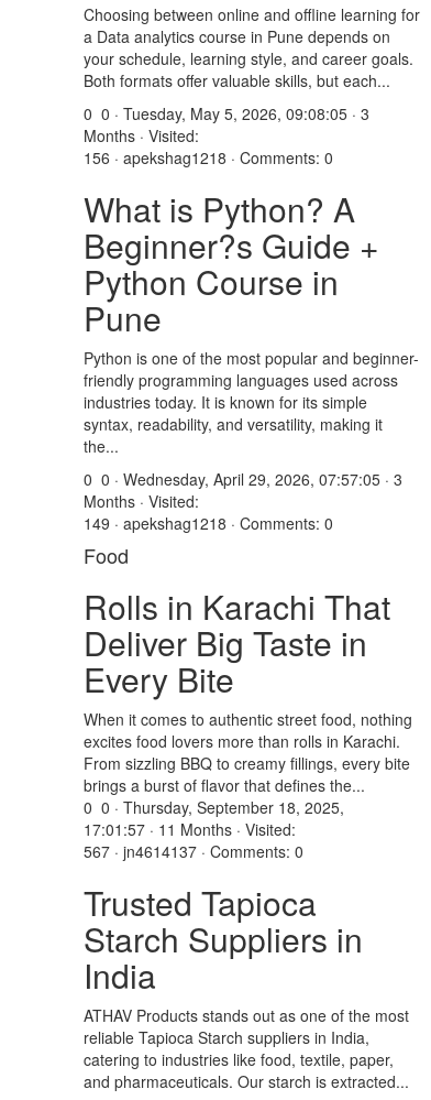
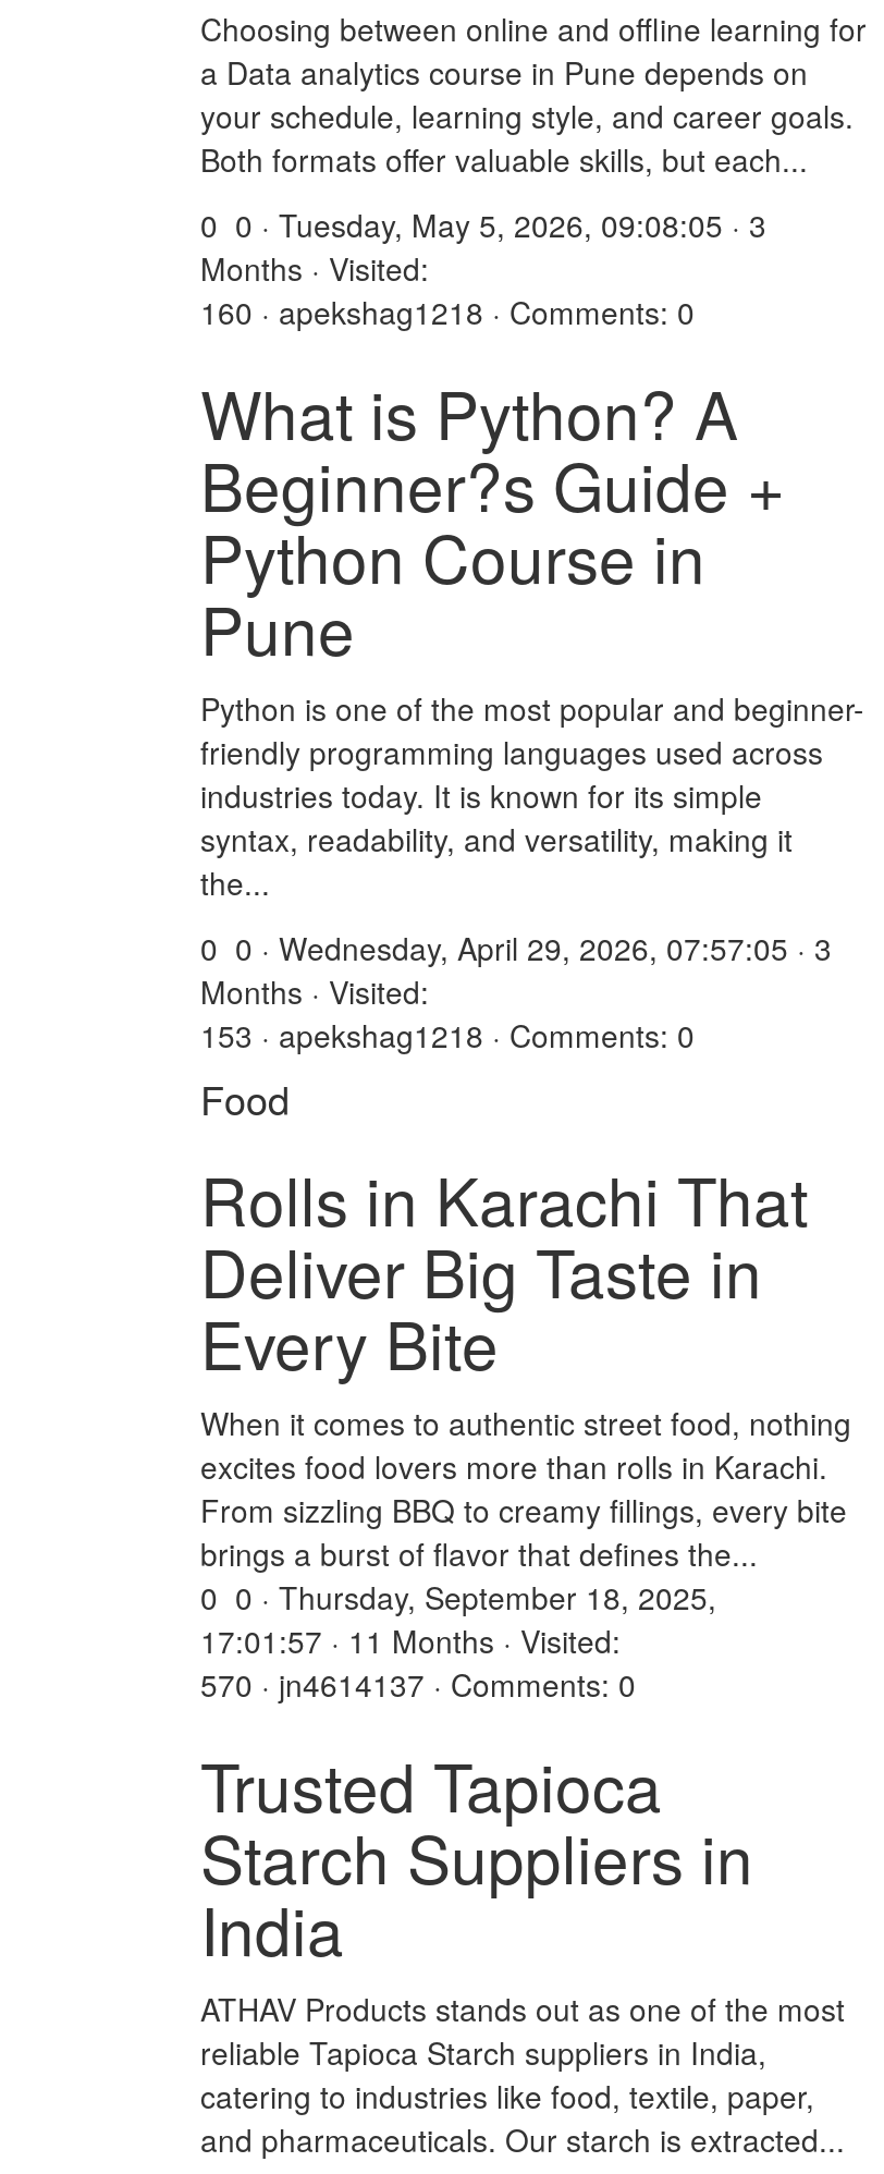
- 156 · apekshag1218 · Comments: 0
+ 160 · apekshag1218 · Comments: 0

- 149 · apekshag1218 · Comments: 0
+ 153 · apekshag1218 · Comments: 0

- 567 · jn4614137 · Comments: 0
+ 570 · jn4614137 · Comments: 0
